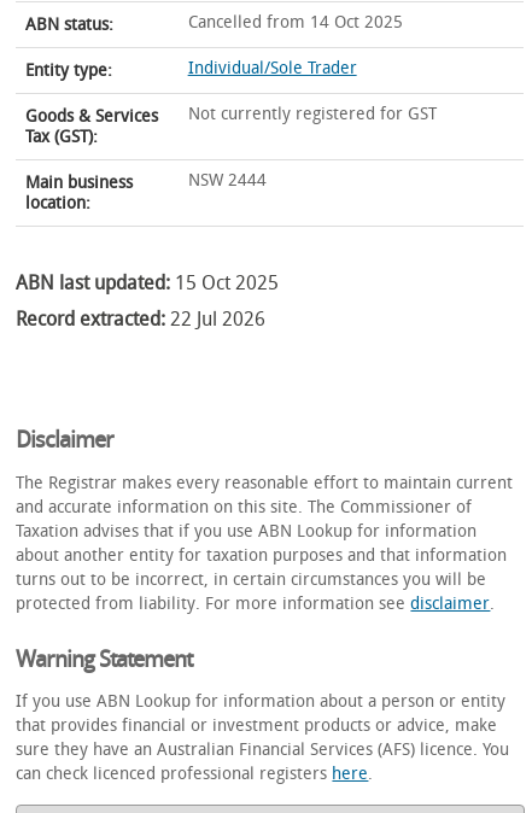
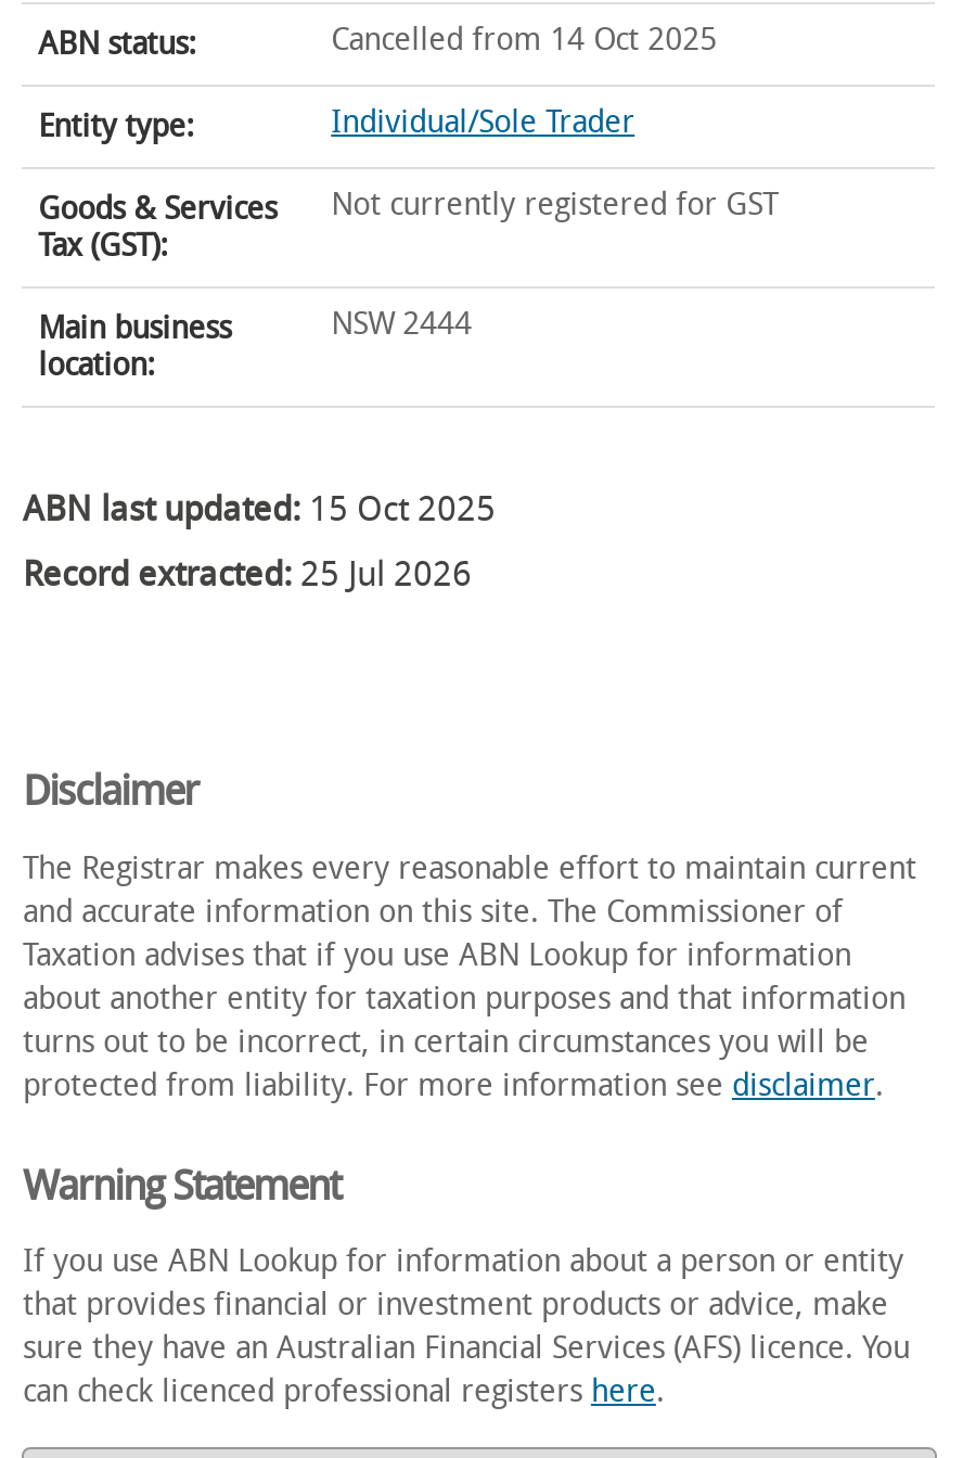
- Record extracted: 22 Jul 2026
+ Record extracted: 25 Jul 2026
